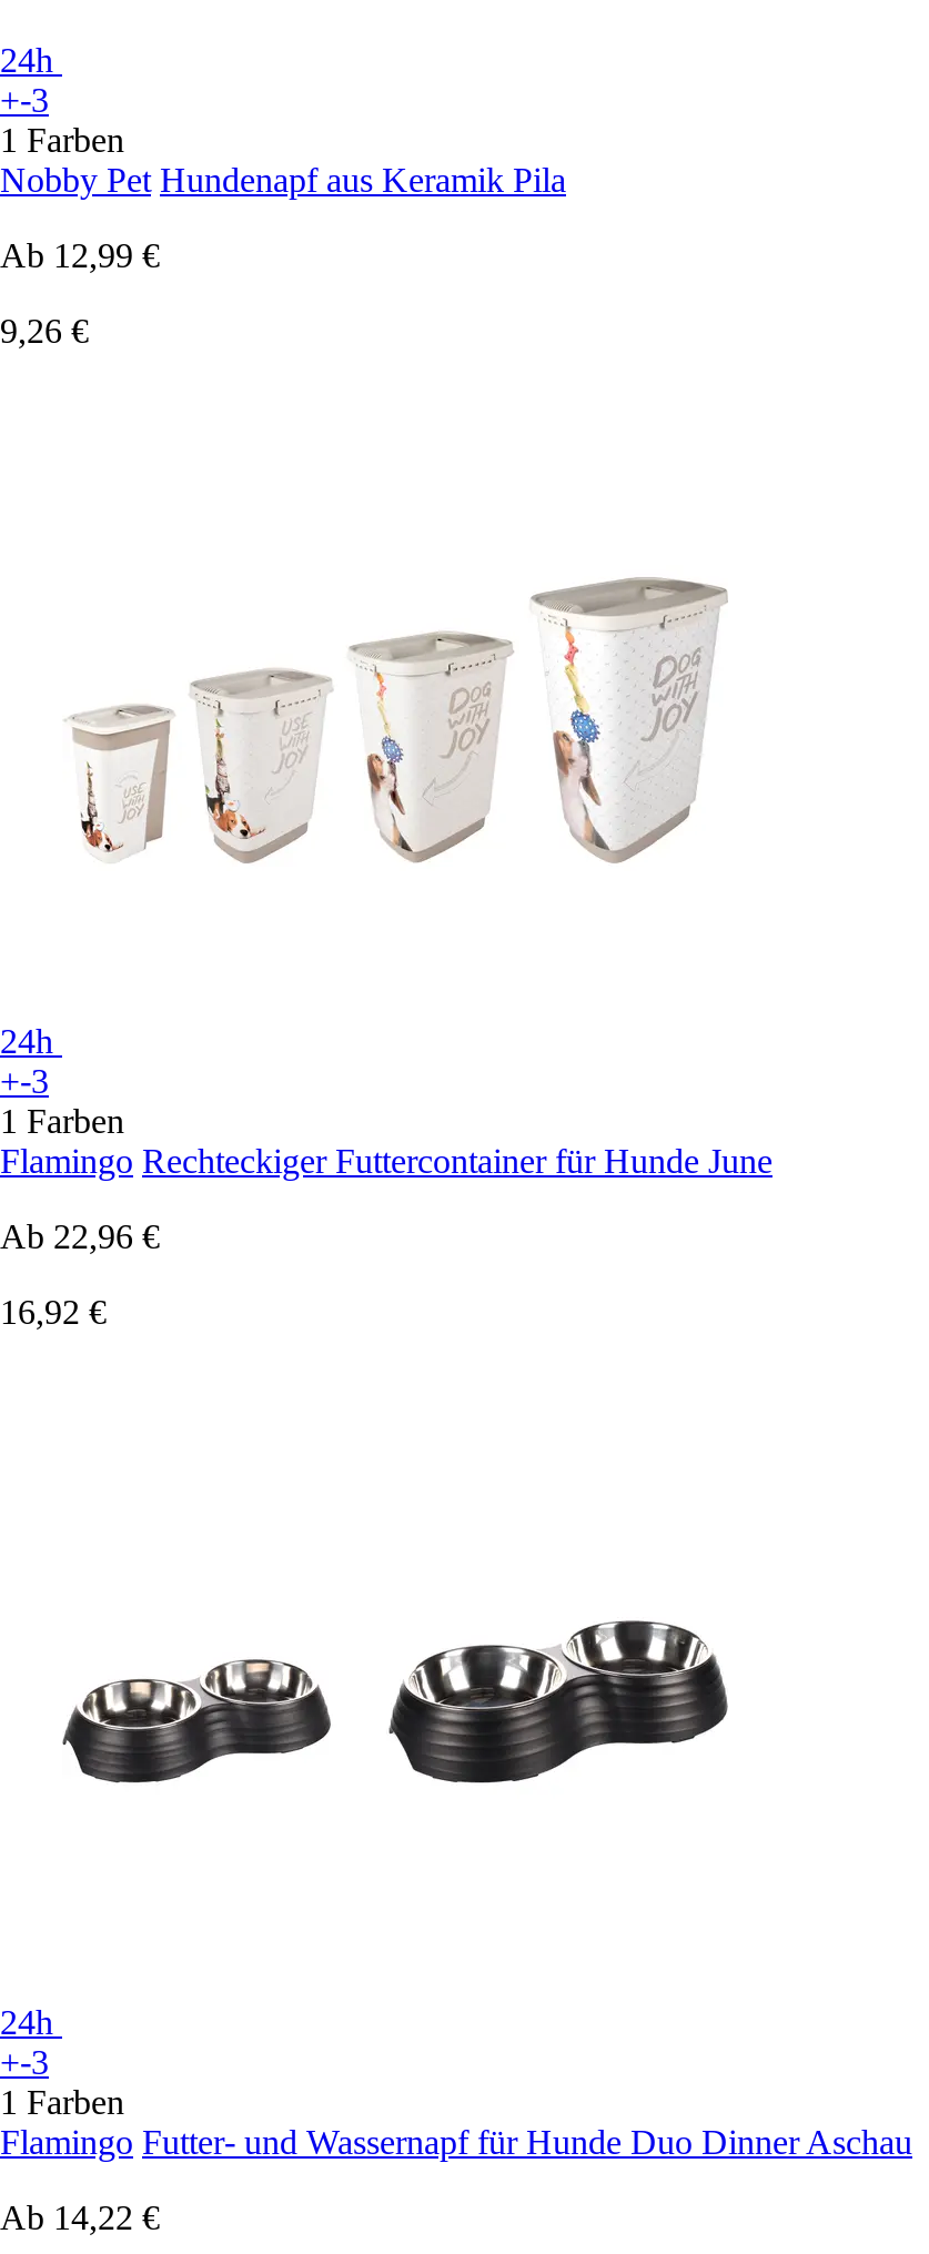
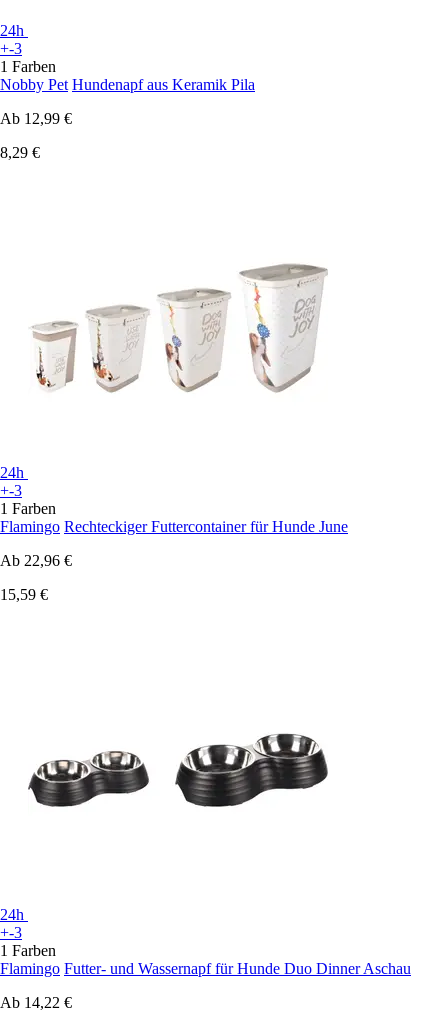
- 9,26 €
+ 8,29 €

- 16,92 €
+ 15,59 €
